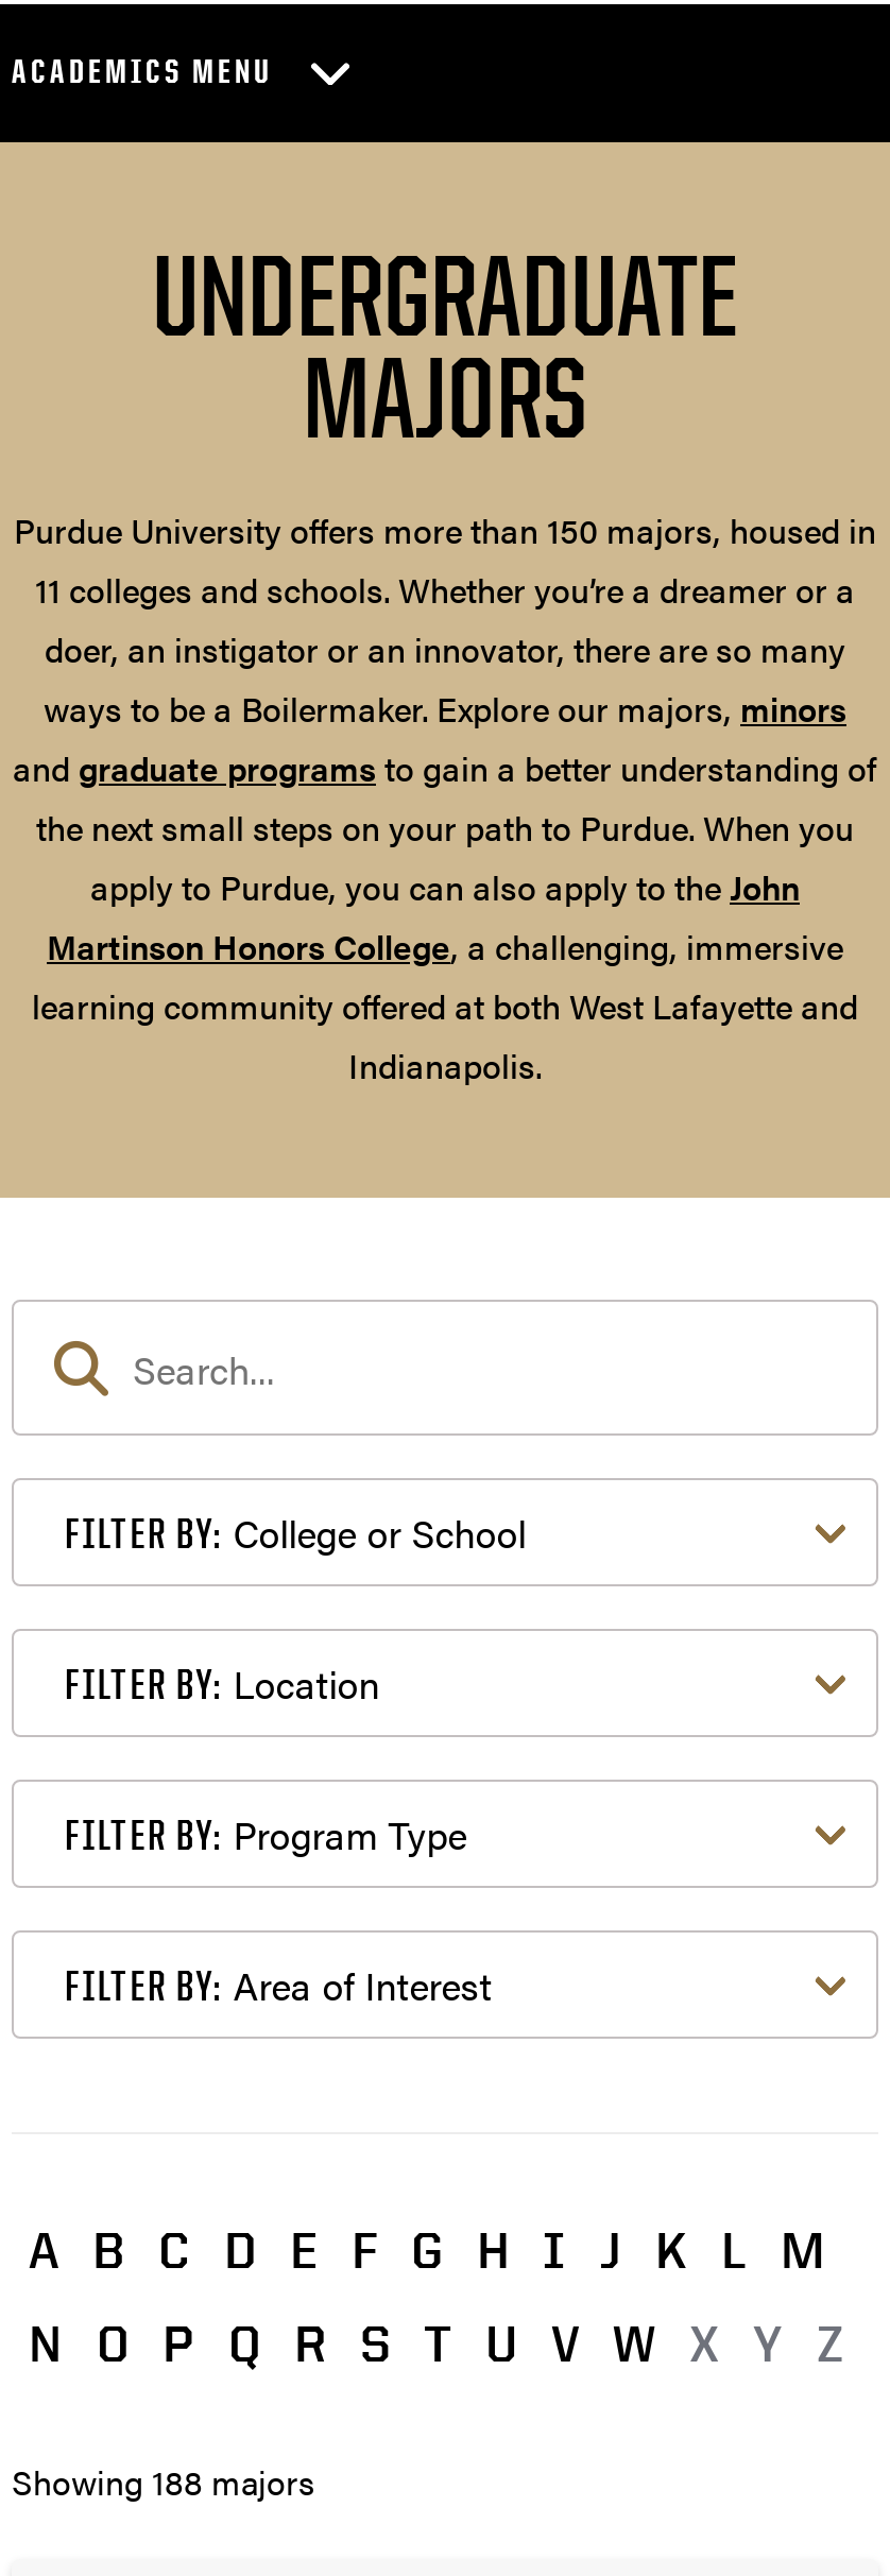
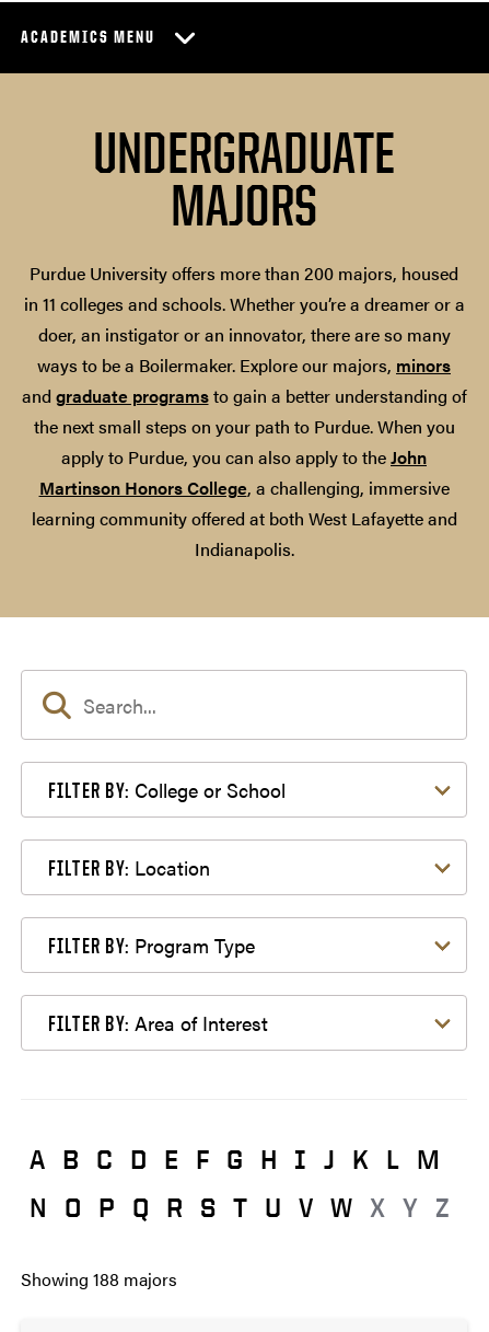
- Purdue University offers more than 150 majors, housed in
- 11 colleges and schools. Whether you’re a dreamer or a
+ Purdue University offers more than 200 majors, housed
+ in 11 colleges and schools. Whether you’re a dreamer or a
